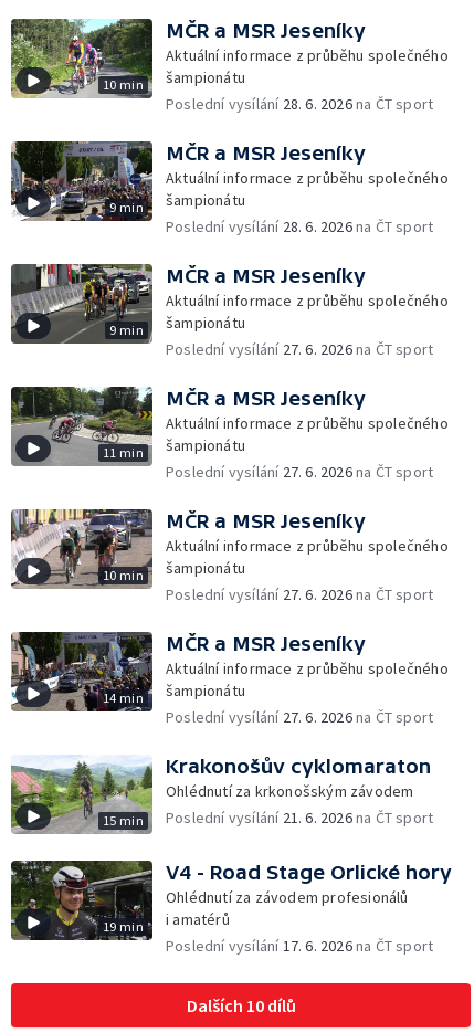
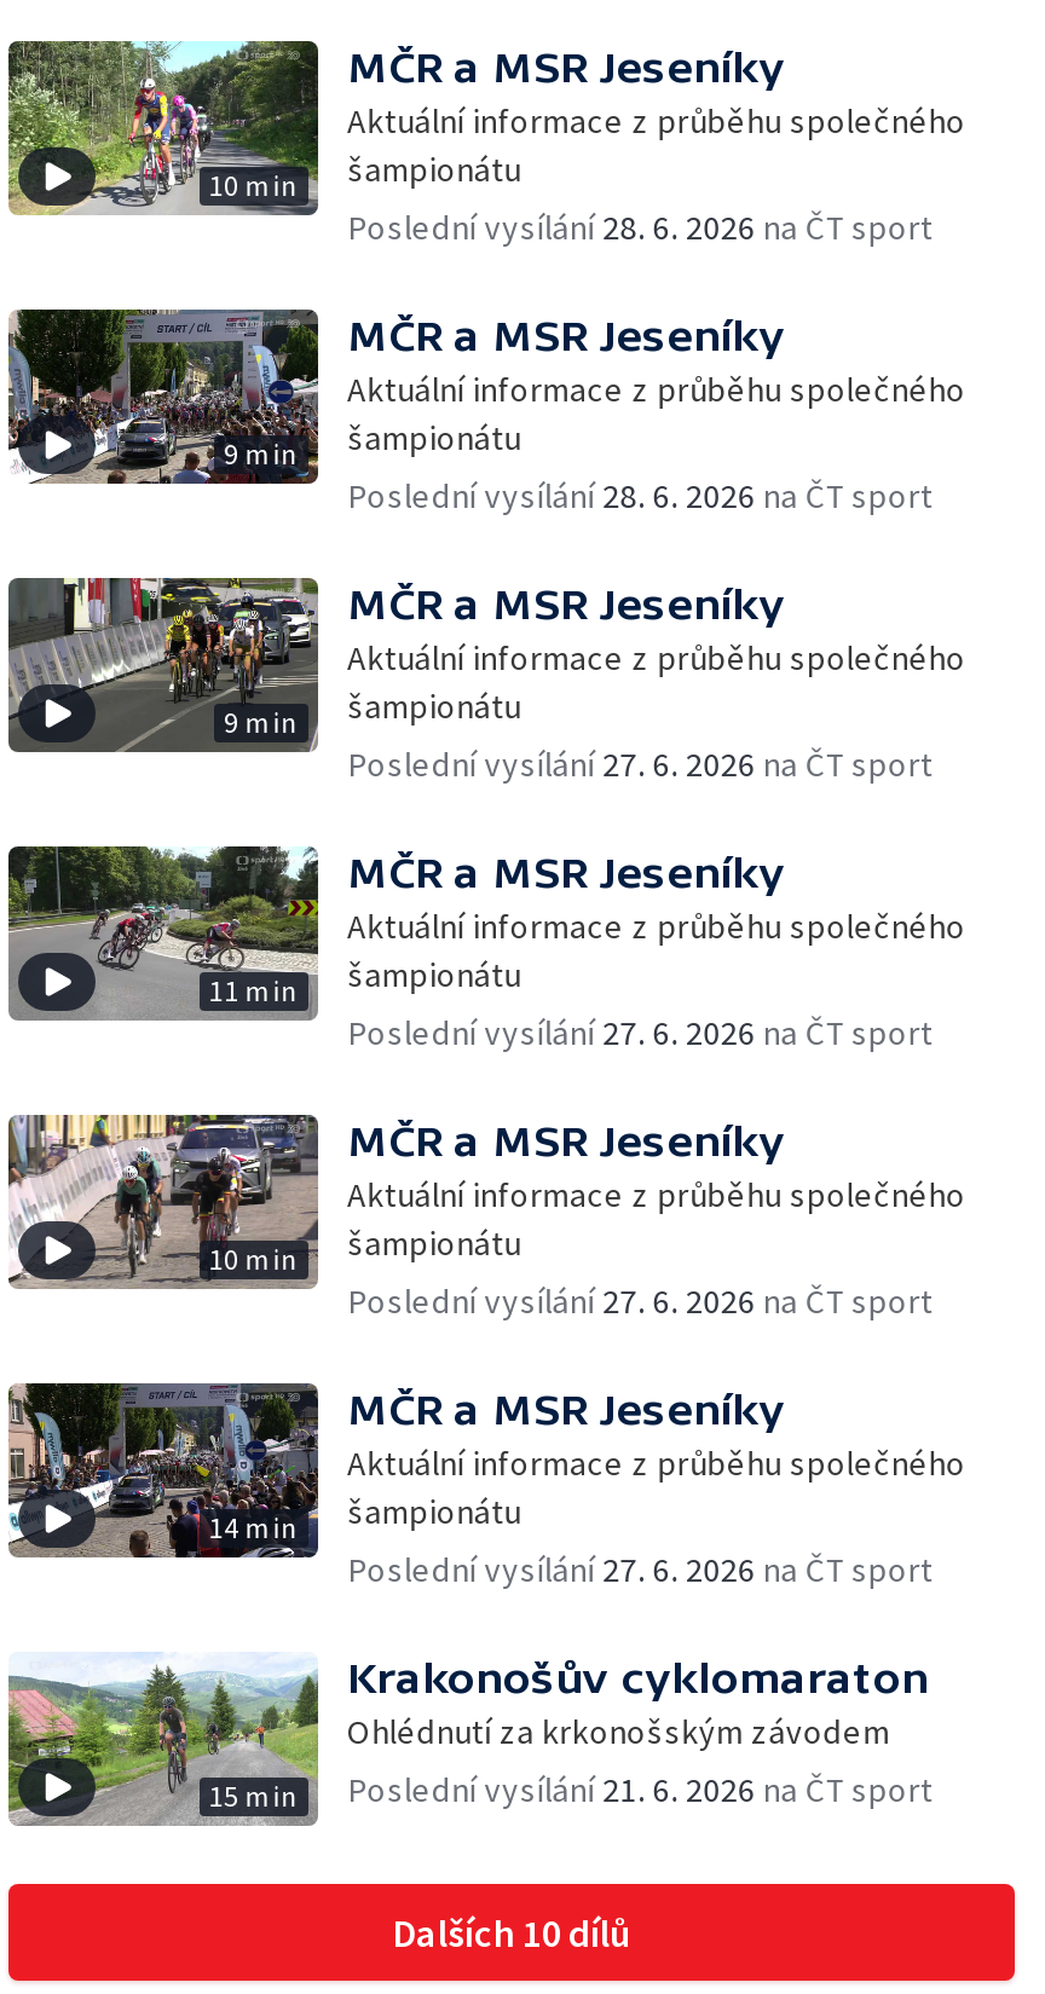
- [image]
- 19 min

- V4 - Road Stage Orlické hory
- Ohlédnutí za závodem profesionálů
- i amatérů
- Poslední vysílání 17. 6. 2026 na ČT sport
